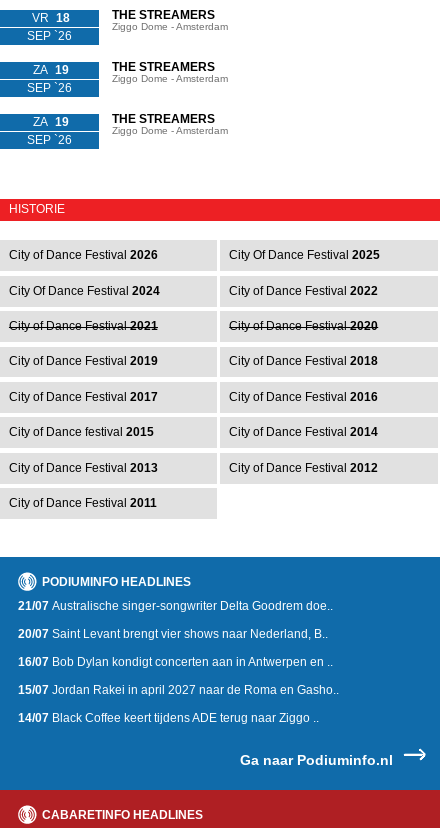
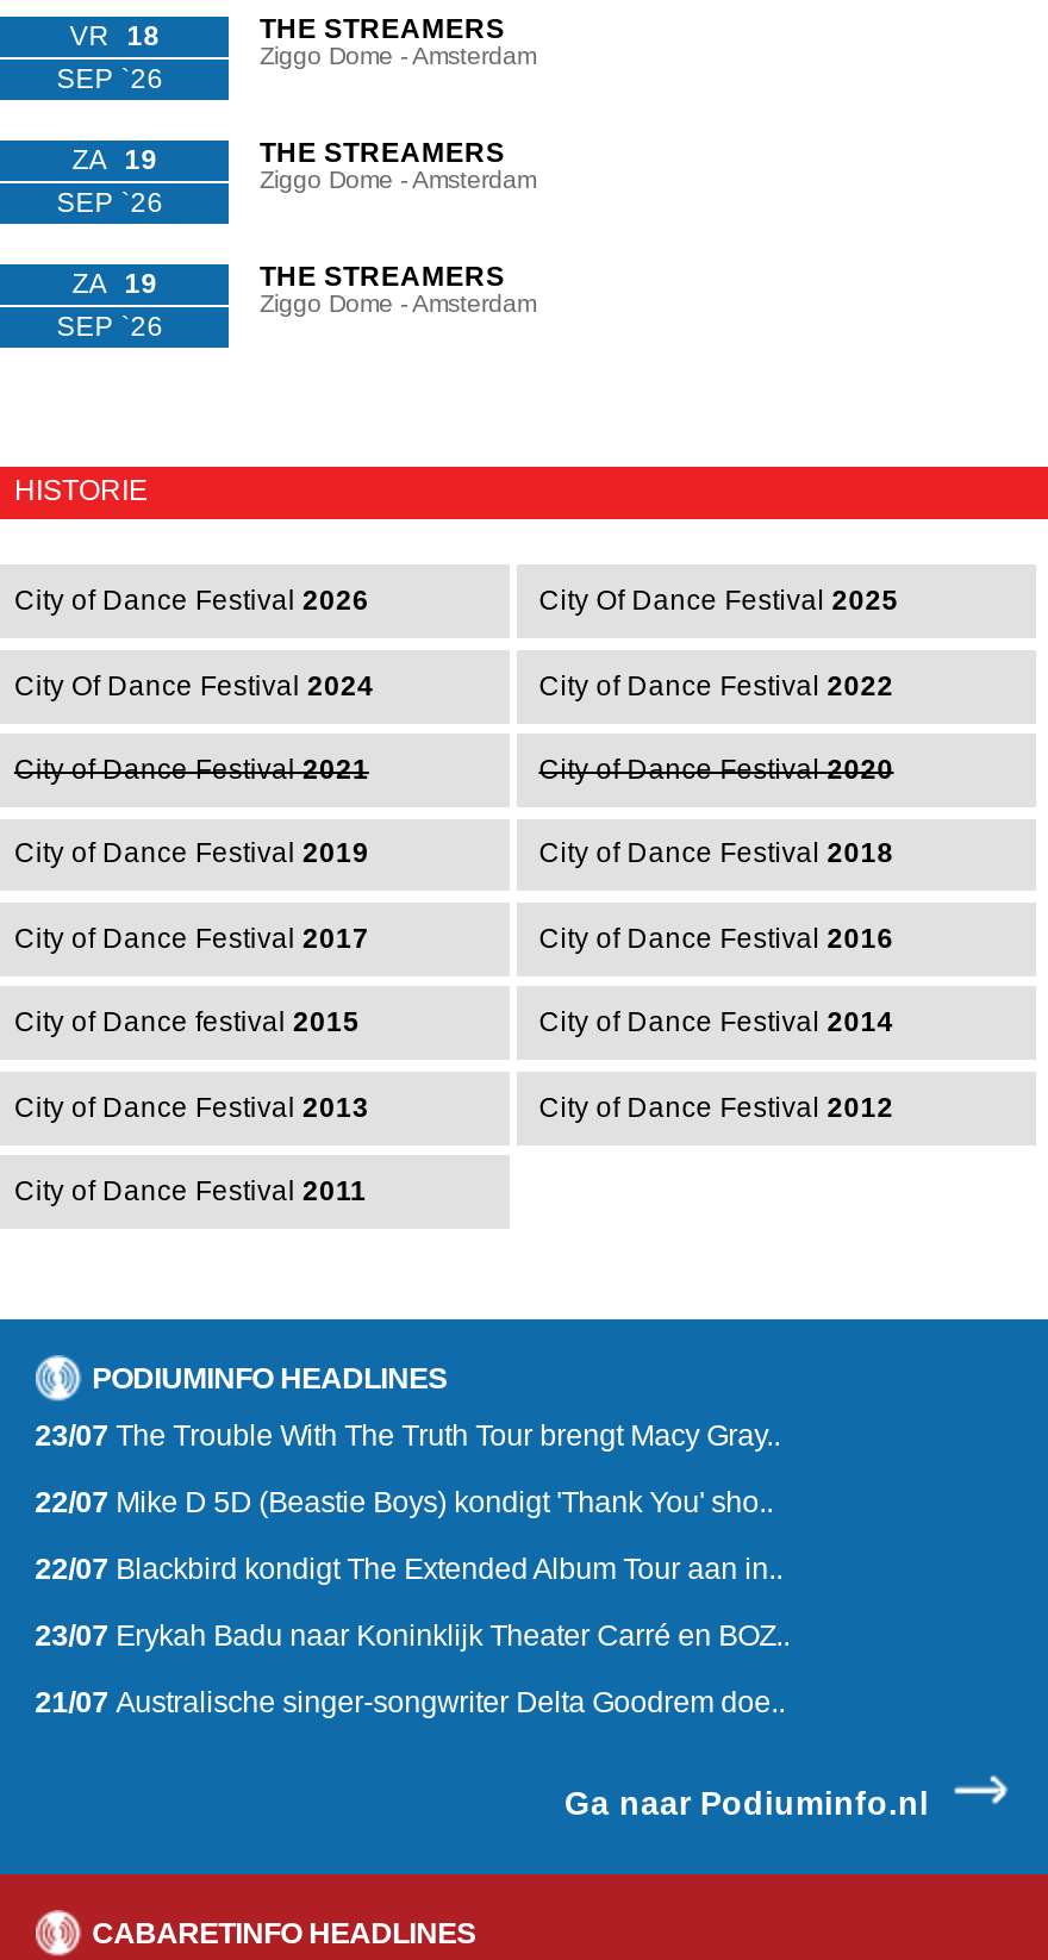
+ 23/07 The Trouble With The Truth Tour brengt Macy Gray..
+ 22/07 Mike D 5D (Beastie Boys) kondigt 'Thank You' sho..
+ 22/07 Blackbird kondigt The Extended Album Tour aan in..
+ 23/07 Erykah Badu naar Koninklijk Theater Carré en BOZ..

moved down: 21/07 Australische singer-songwriter Delta Goodrem doe..

- 20/07 Saint Levant brengt vier shows naar Nederland, B..
- 16/07 Bob Dylan kondigt concerten aan in Antwerpen en ..
- 15/07 Jordan Rakei in april 2027 naar de Roma en Gasho..
- 14/07 Black Coffee keert tijdens ADE terug naar Ziggo ..
